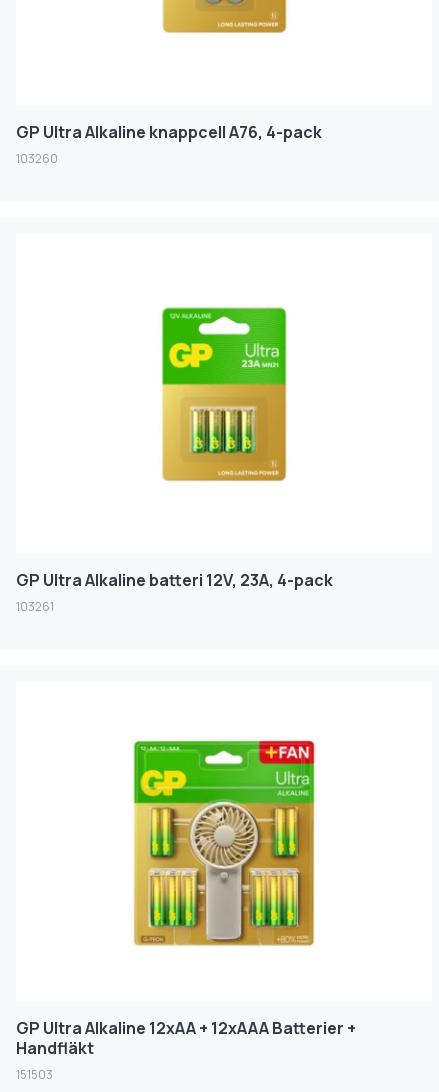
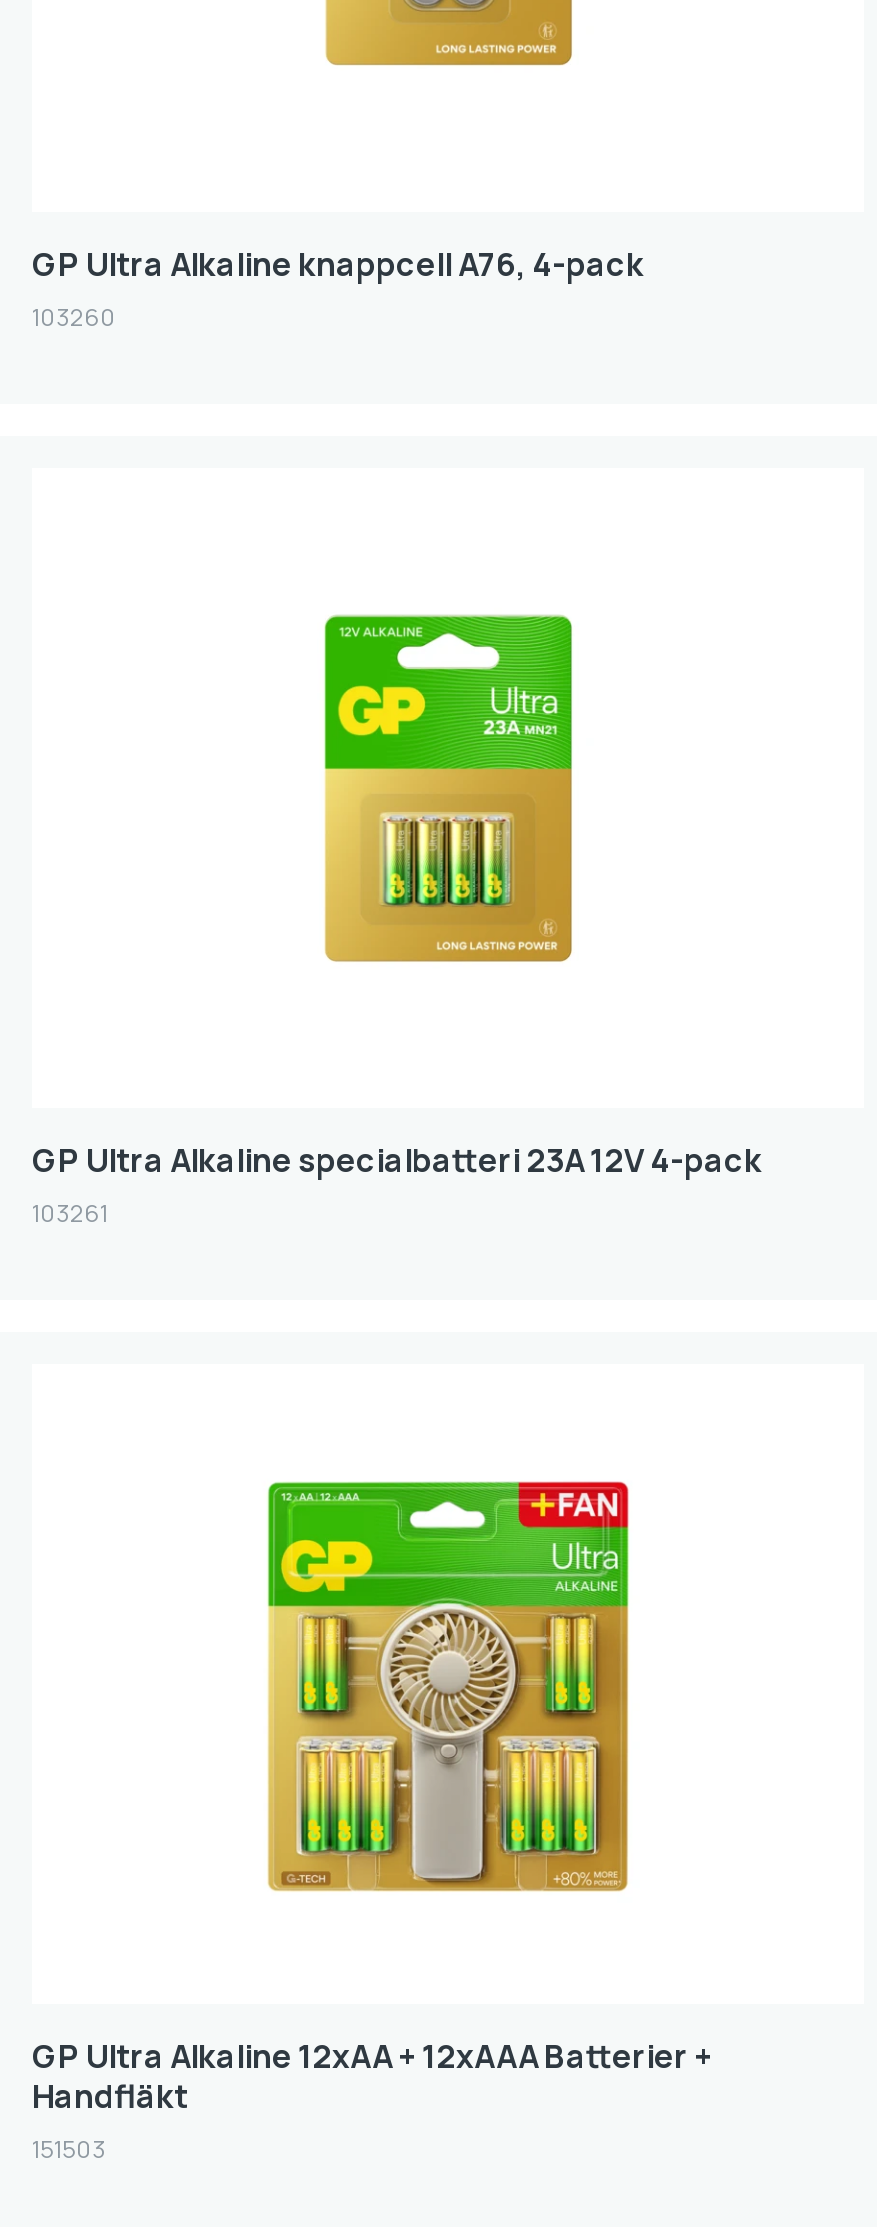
- GP Ultra Alkaline batteri 12V, 23A, 4-pack
+ GP Ultra Alkaline specialbatteri 23A 12V 4-pack
